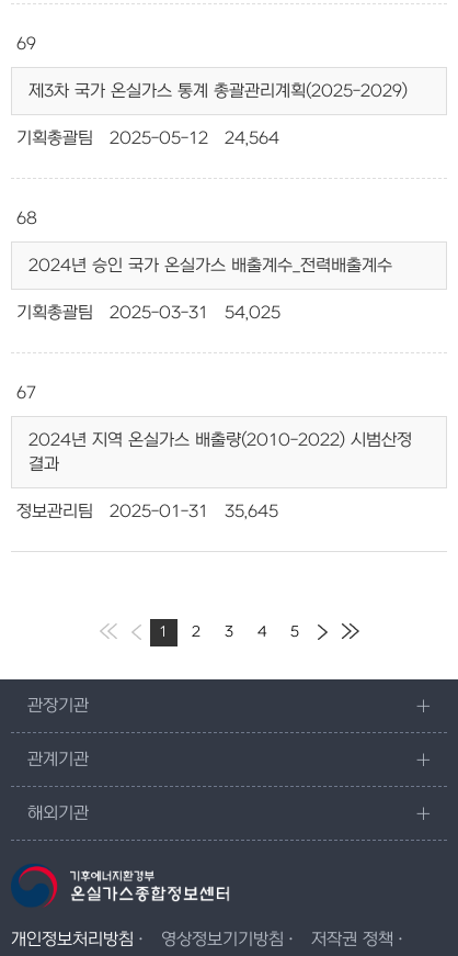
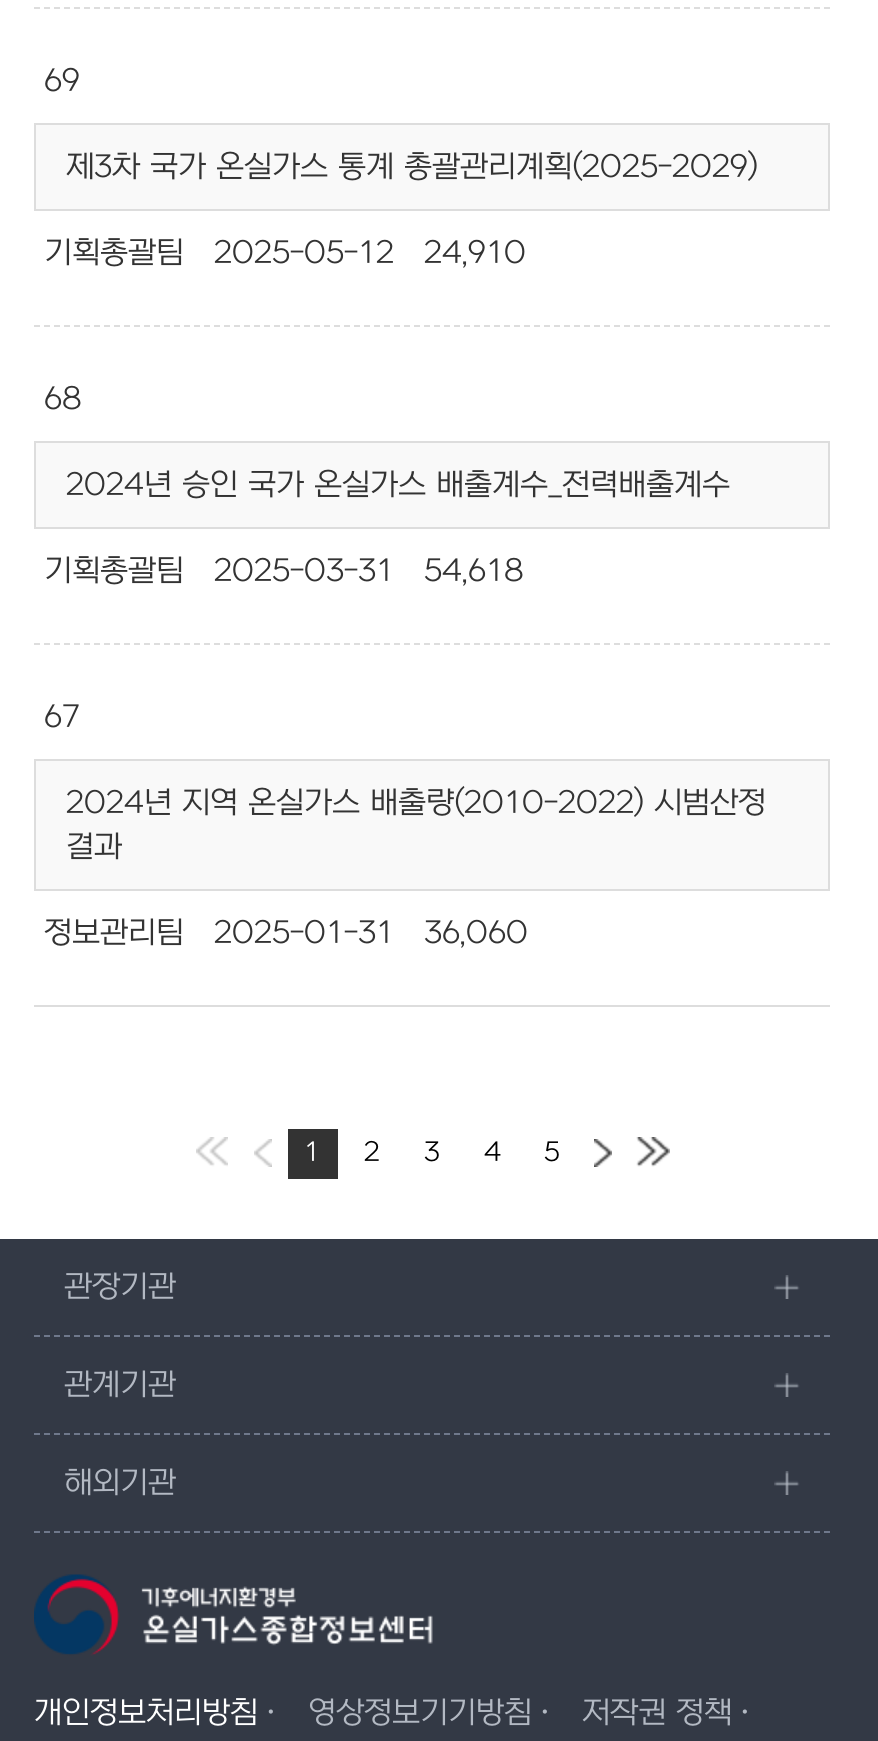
- 기획총괄팀 2025-05-12 24,564
+ 기획총괄팀 2025-05-12 24,910

- 기획총괄팀 2025-03-31 54,025
+ 기획총괄팀 2025-03-31 54,618

- 정보관리팀 2025-01-31 35,645
+ 정보관리팀 2025-01-31 36,060
